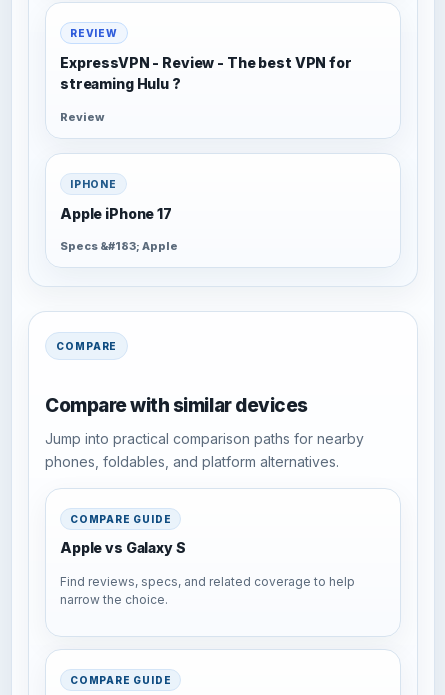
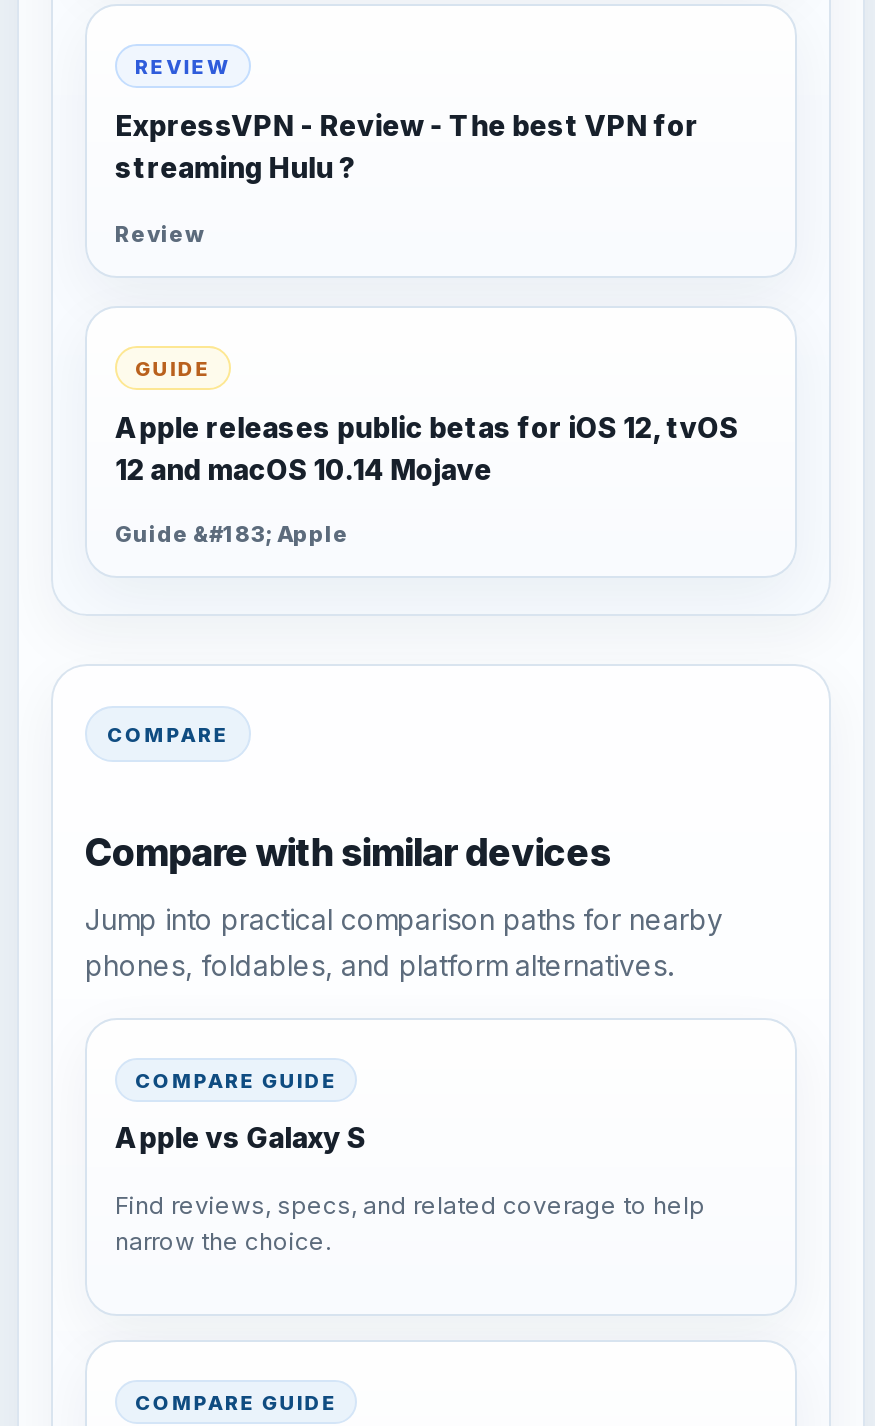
- IPHONE
+ GUIDE

- Apple iPhone 17
+ Apple releases public betas for iOS 12, tvOS
+ 12 and macOS 10.14 Mojave

- Specs &#183; Apple
+ Guide &#183; Apple
